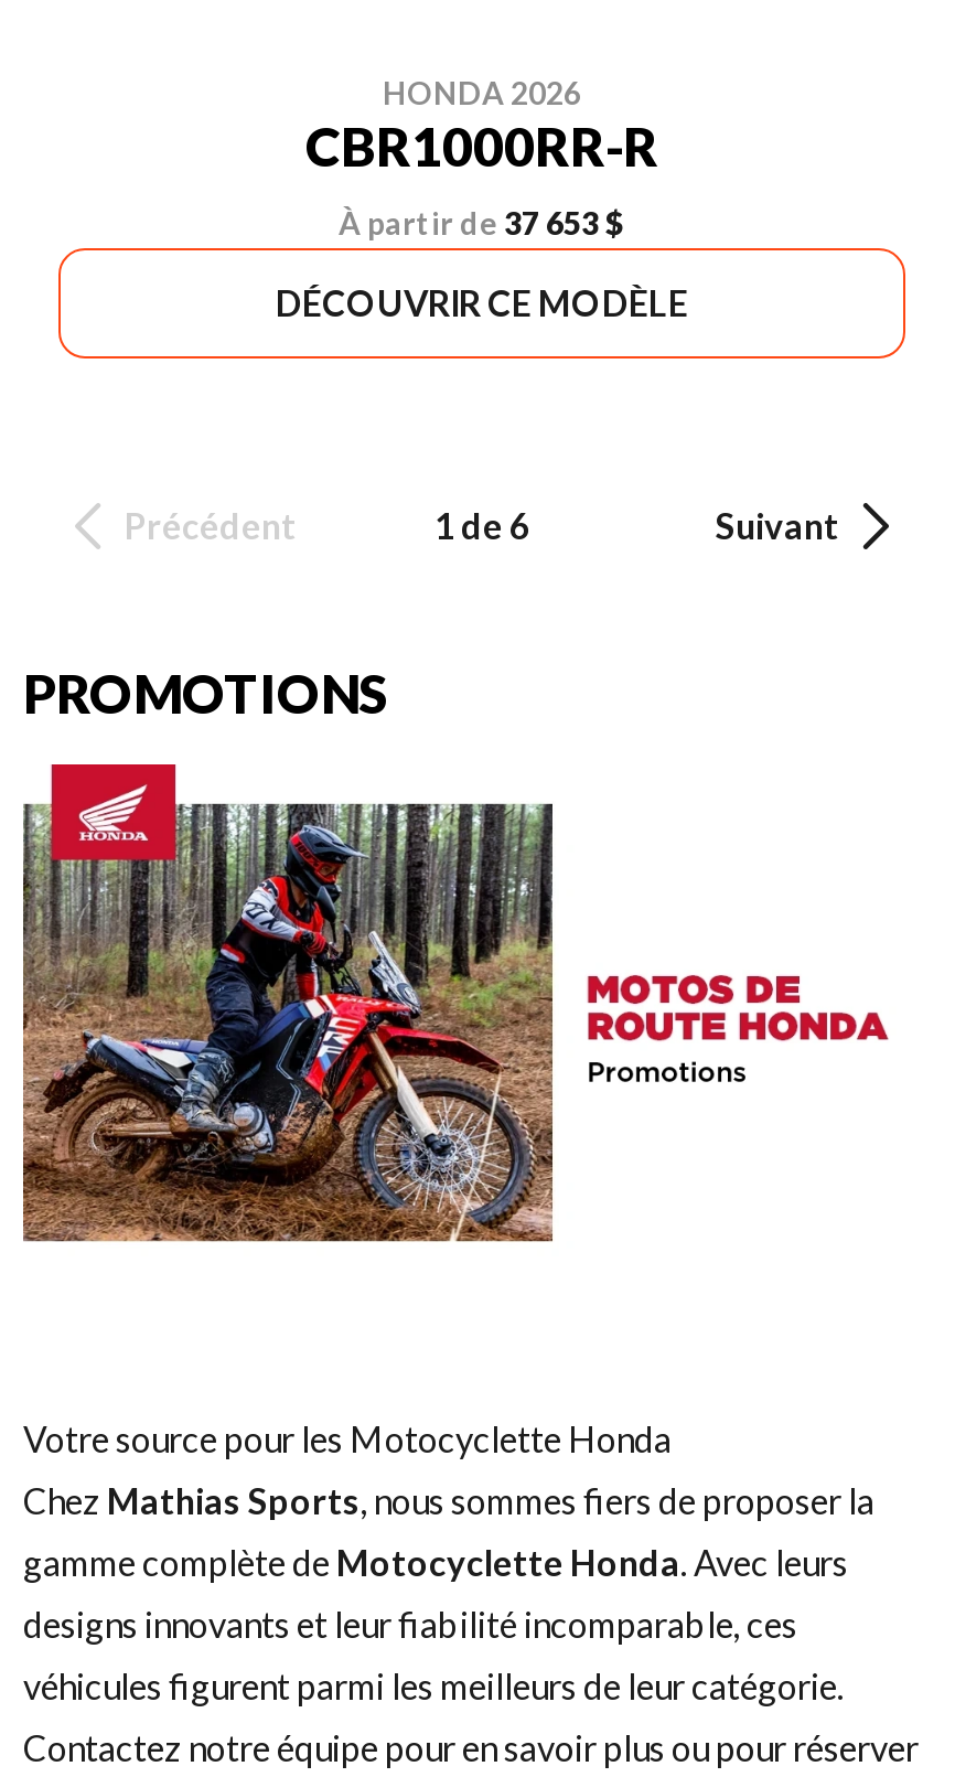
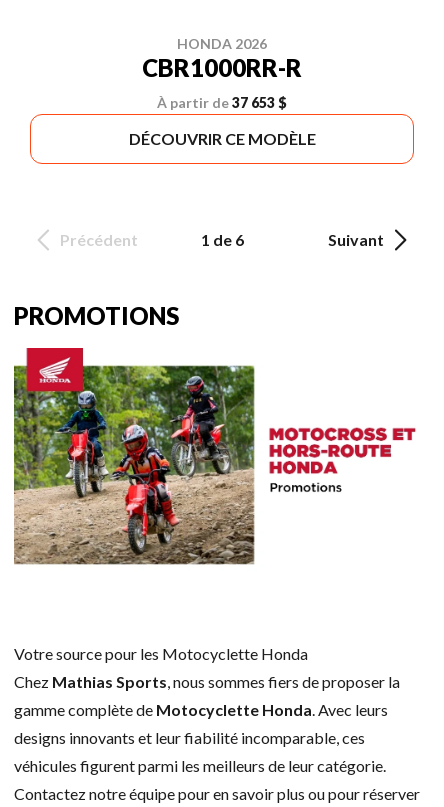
- [image]
+ [image]

- [image]
+ [image]
